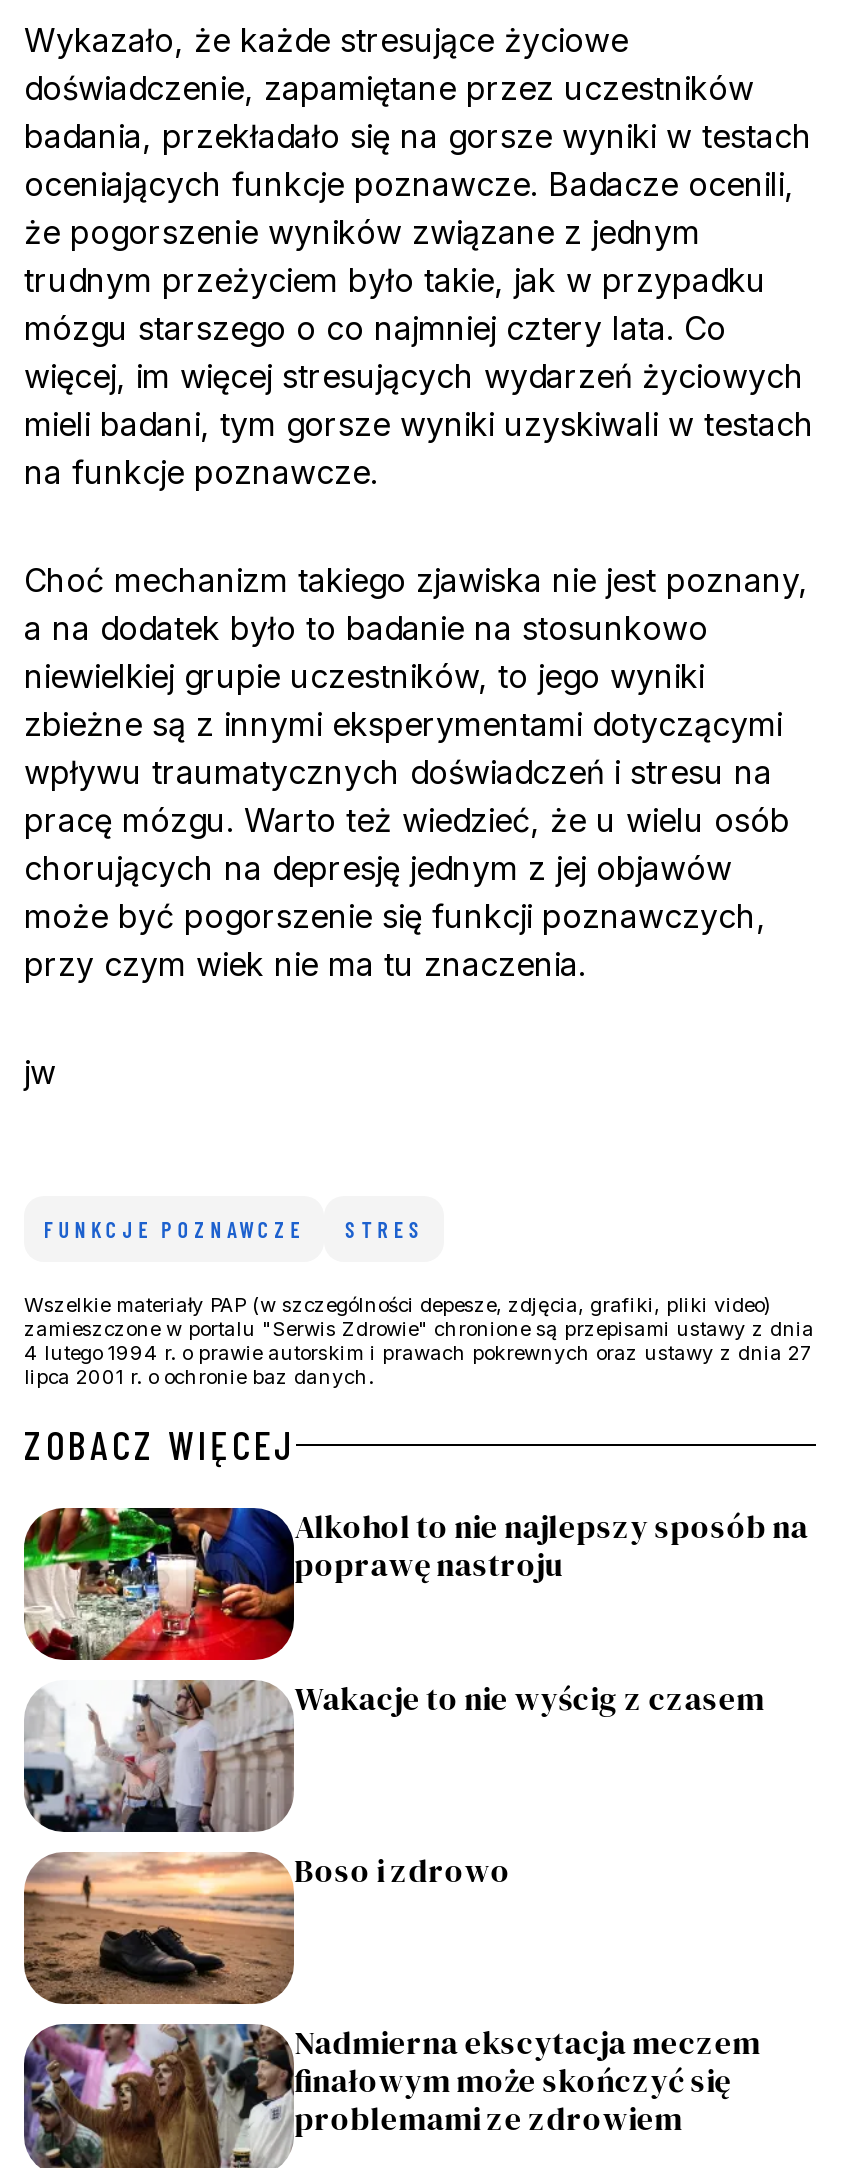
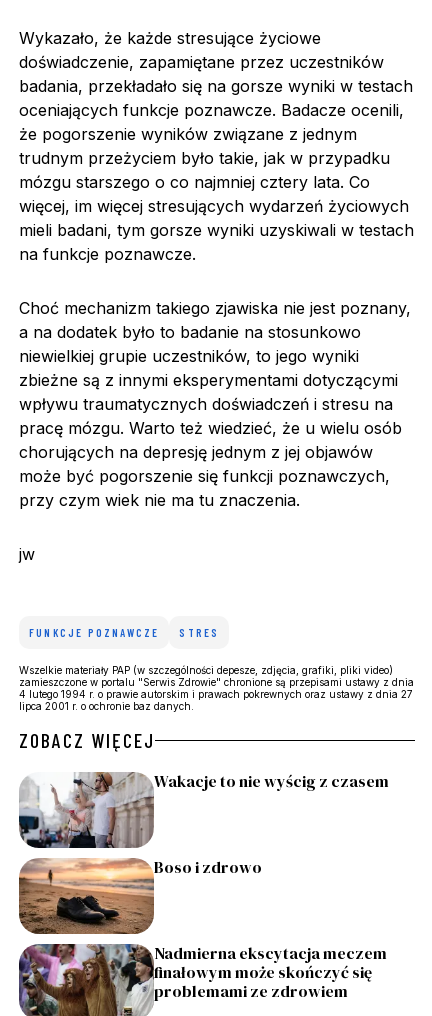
- [image]
- Alkohol to nie najlepszy sposób na
- poprawę nastroju
